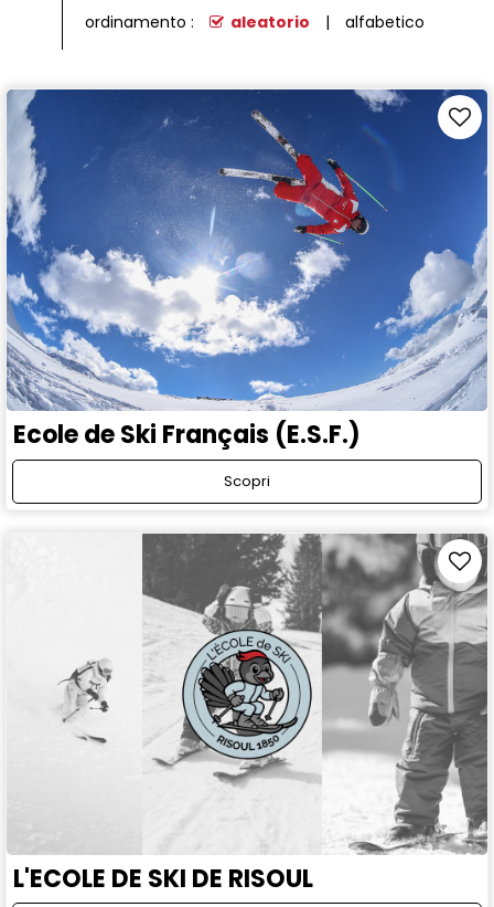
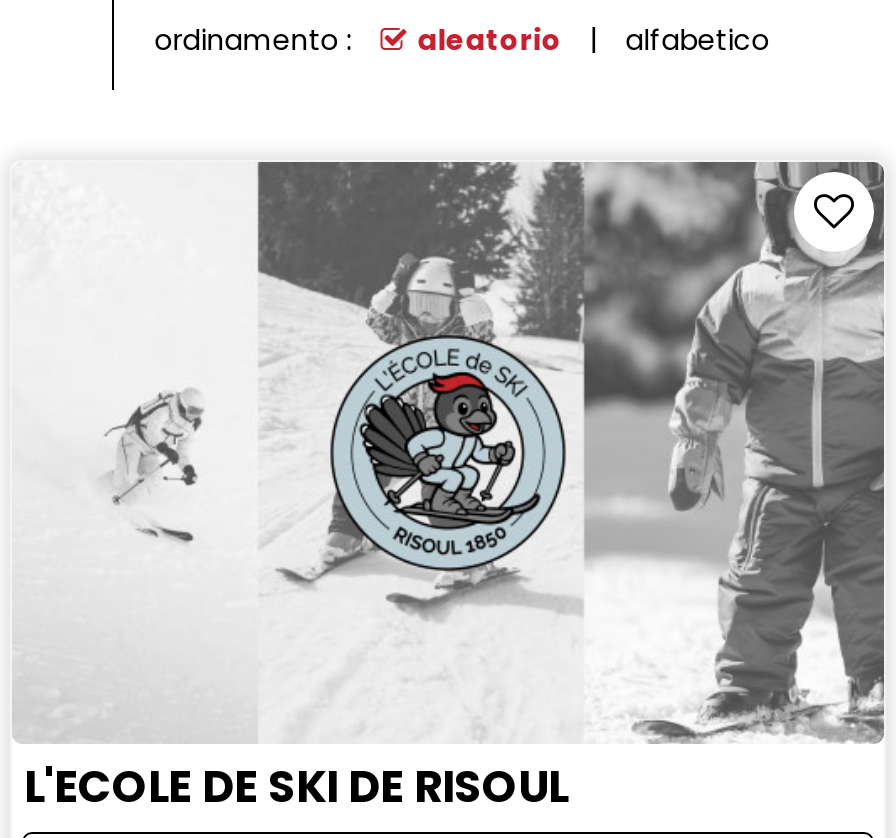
- [image]
- Ecole de Ski Français (E.S.F.)
- Scopri
